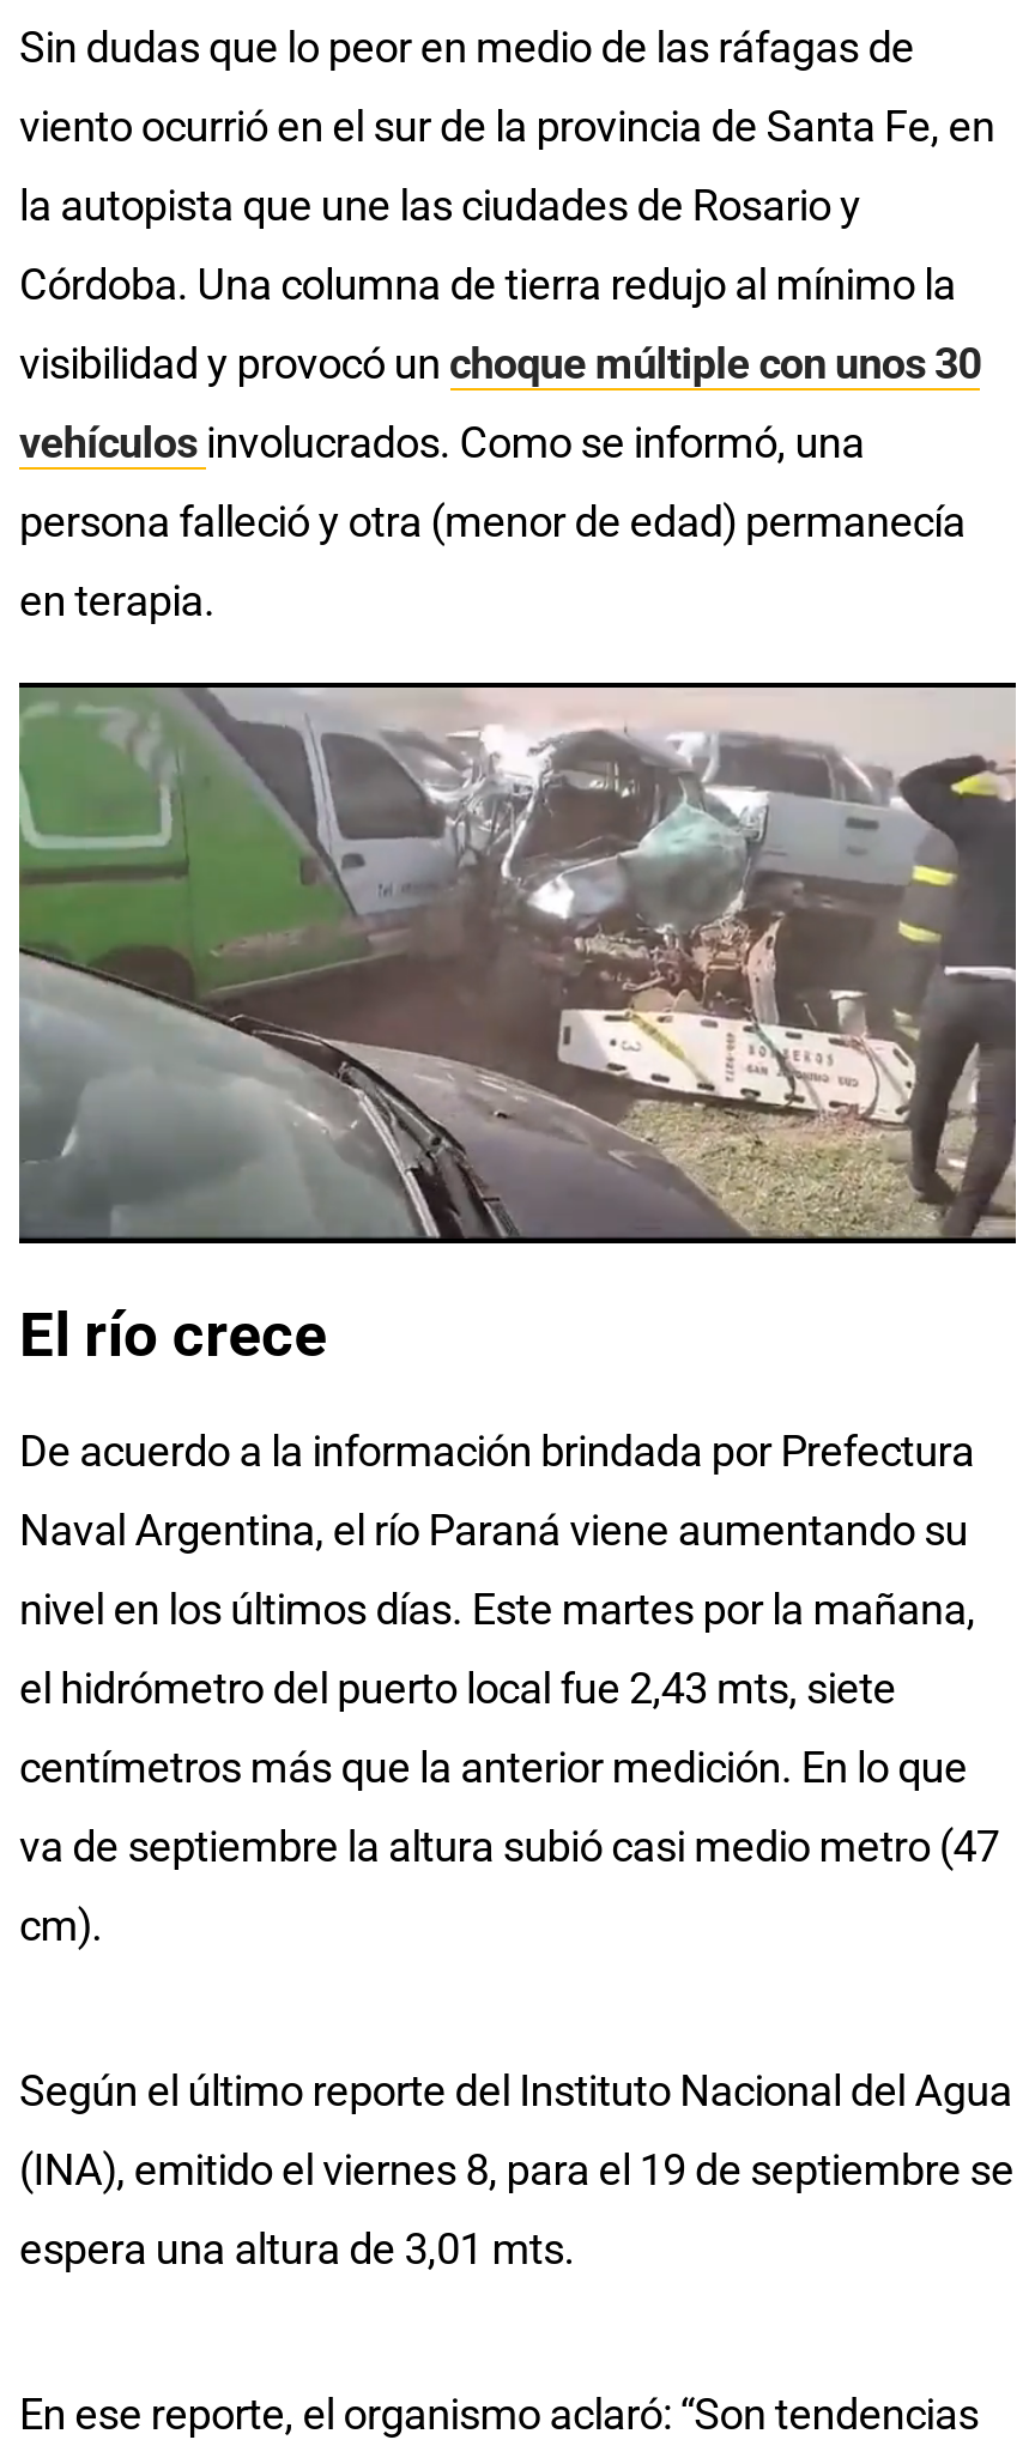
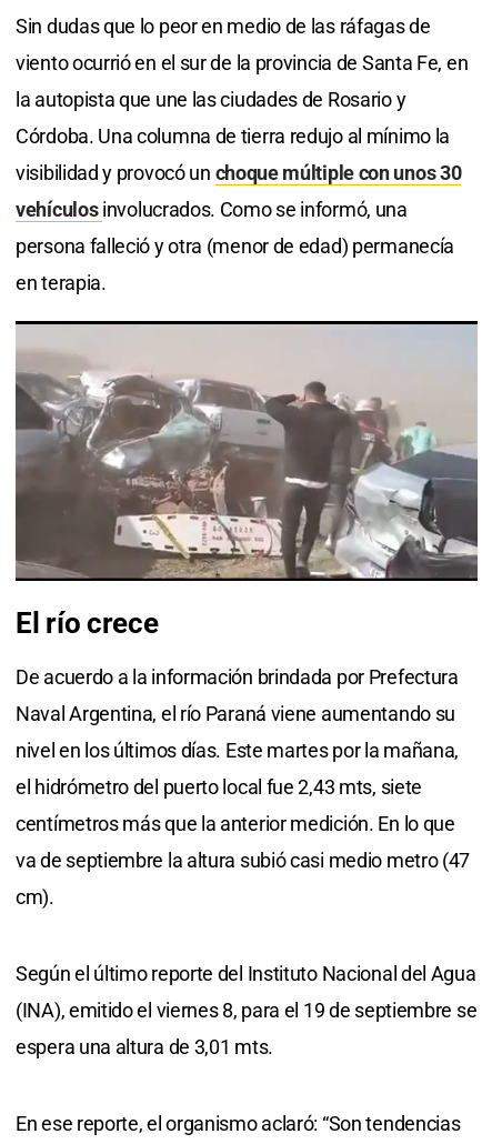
- [image]
+ [image]
